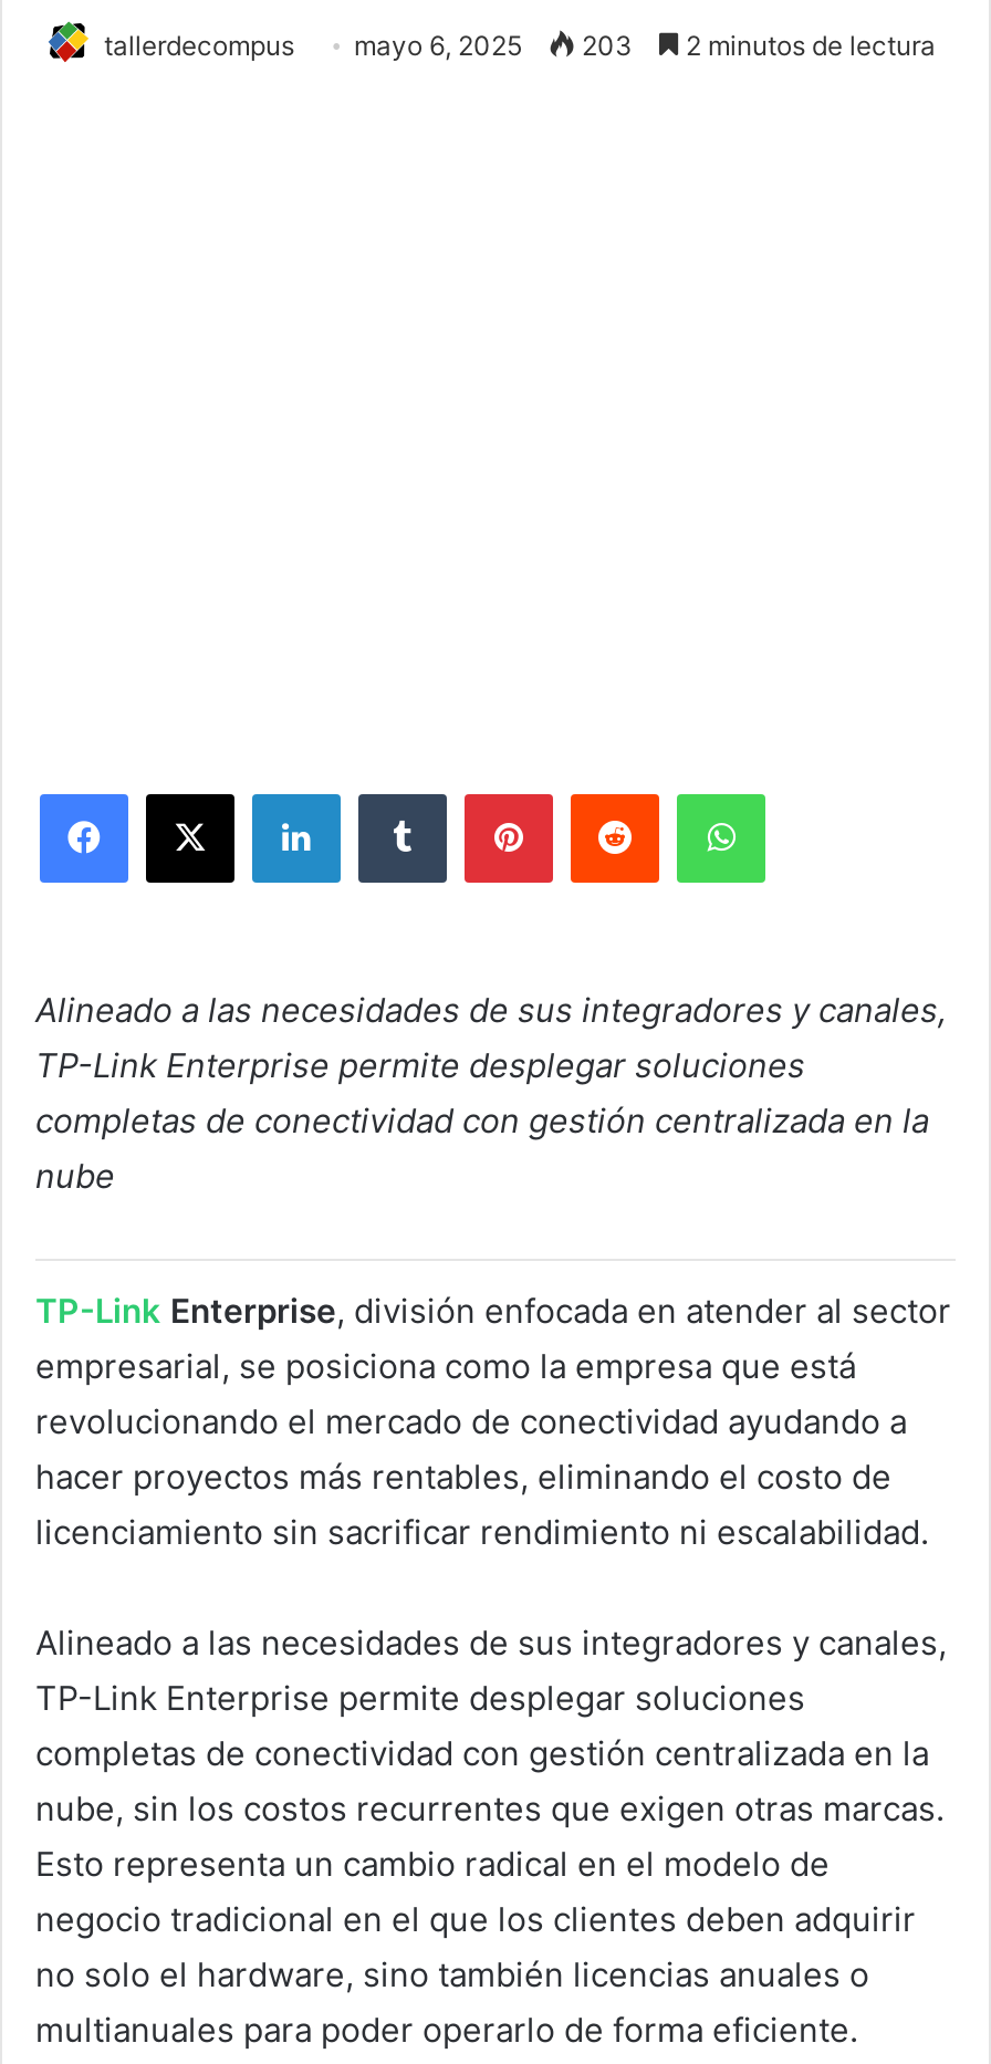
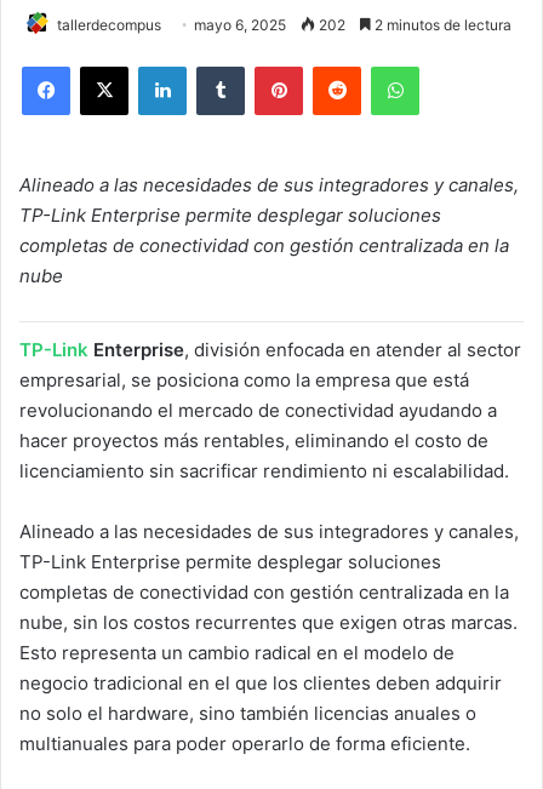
- tallerdecompus mayo 6, 2025 203 2 minutos de lectura
+ tallerdecompus mayo 6, 2025 202 2 minutos de lectura
